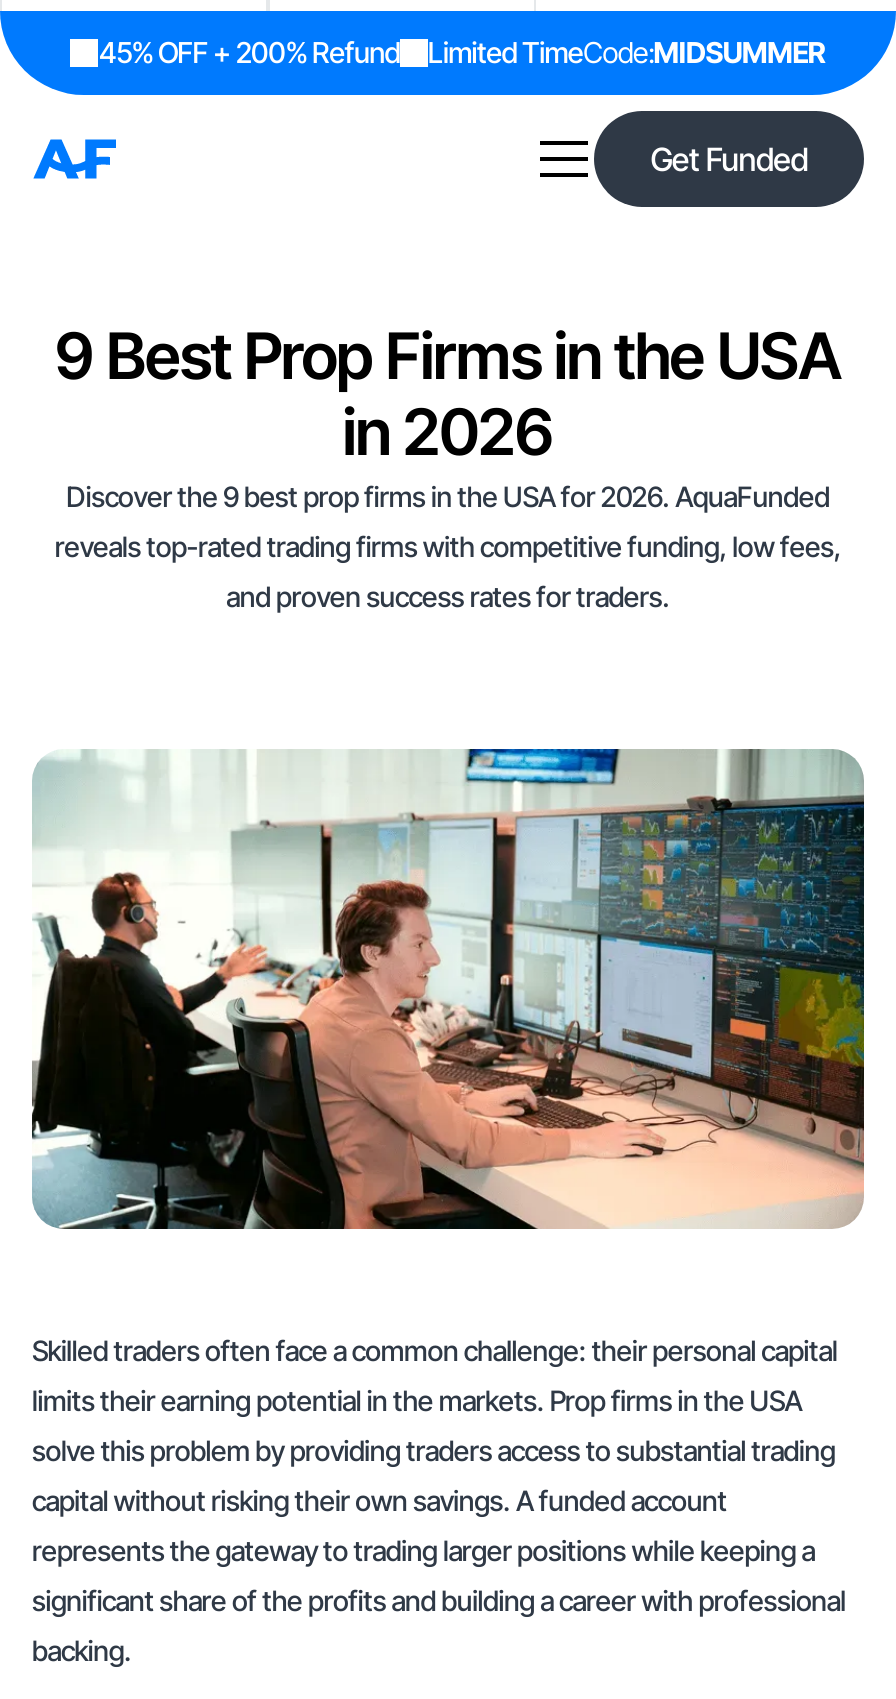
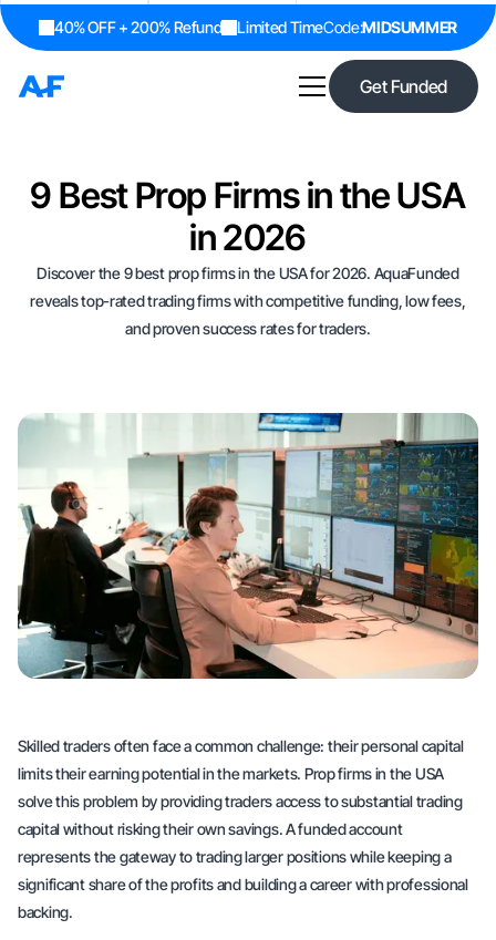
- 45% OFF + 200% Refund Limited TimeCode:MIDSUMMER
+ 40% OFF + 200% Refund Limited TimeCode:MIDSUMMER
